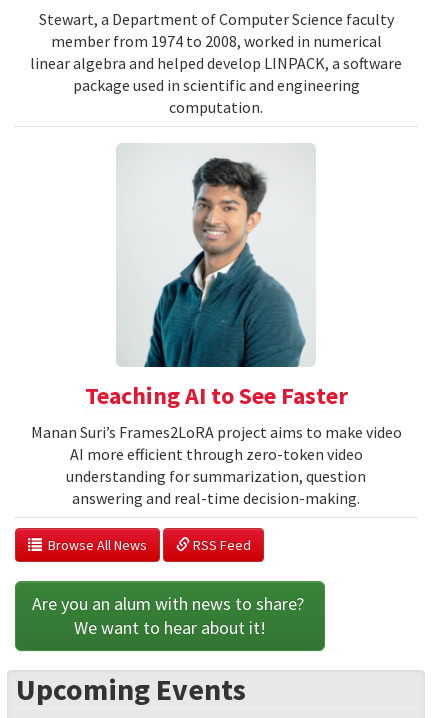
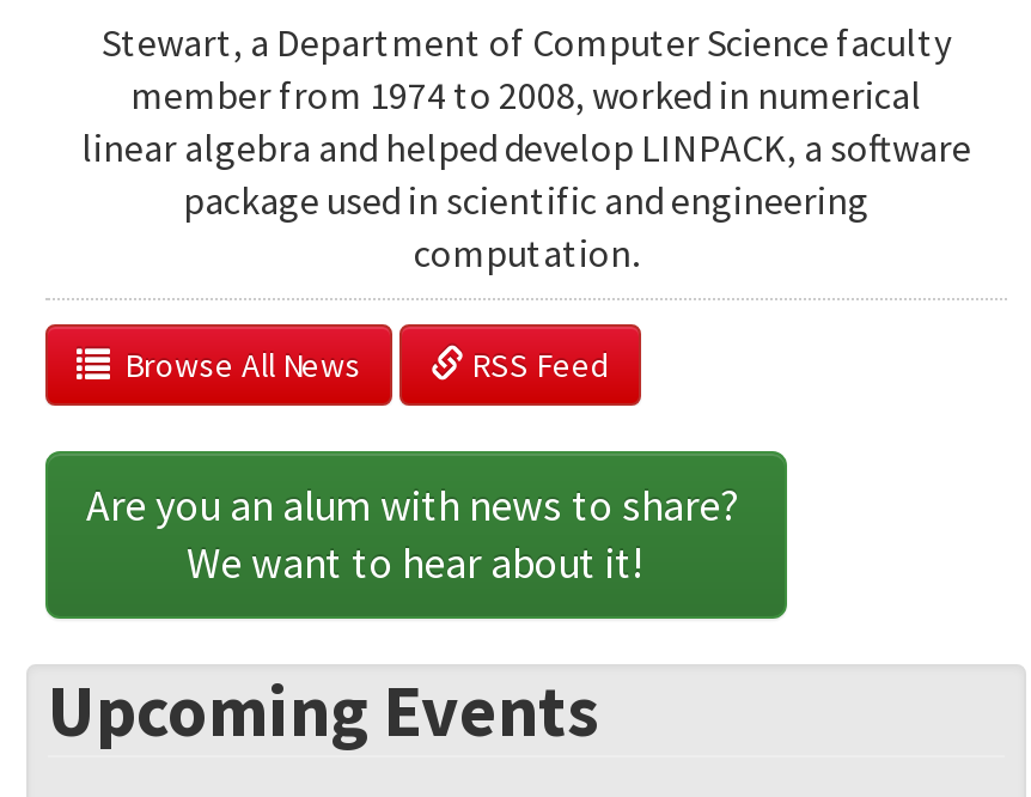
- [image]
- Teaching AI to See Faster
- Manan Suri’s Frames2LoRA project aims to make video
- AI more efficient through zero-token video
- understanding for summarization, question
- answering and real-time decision-making.
